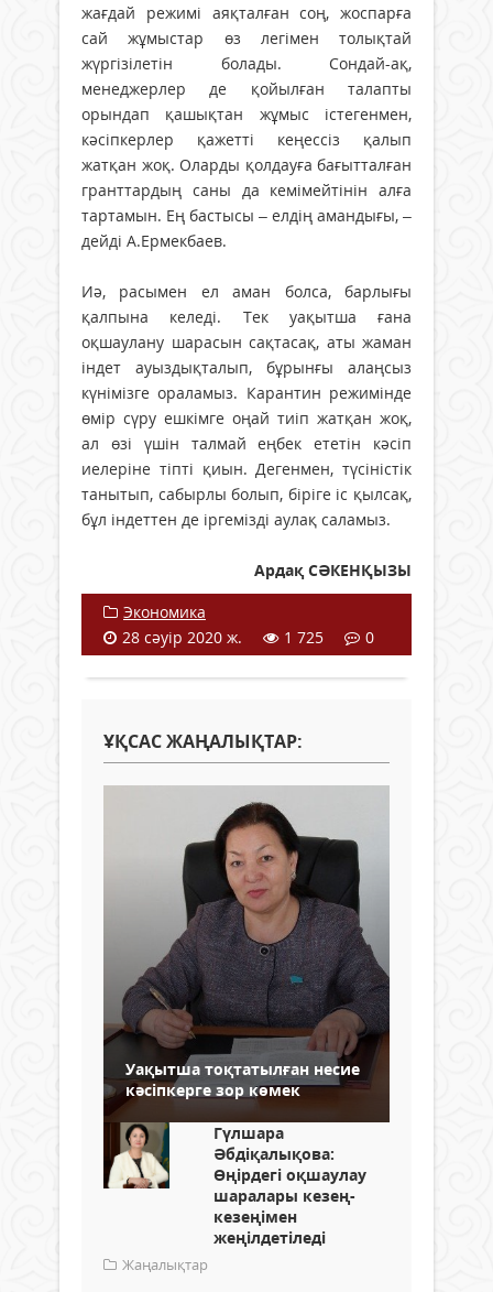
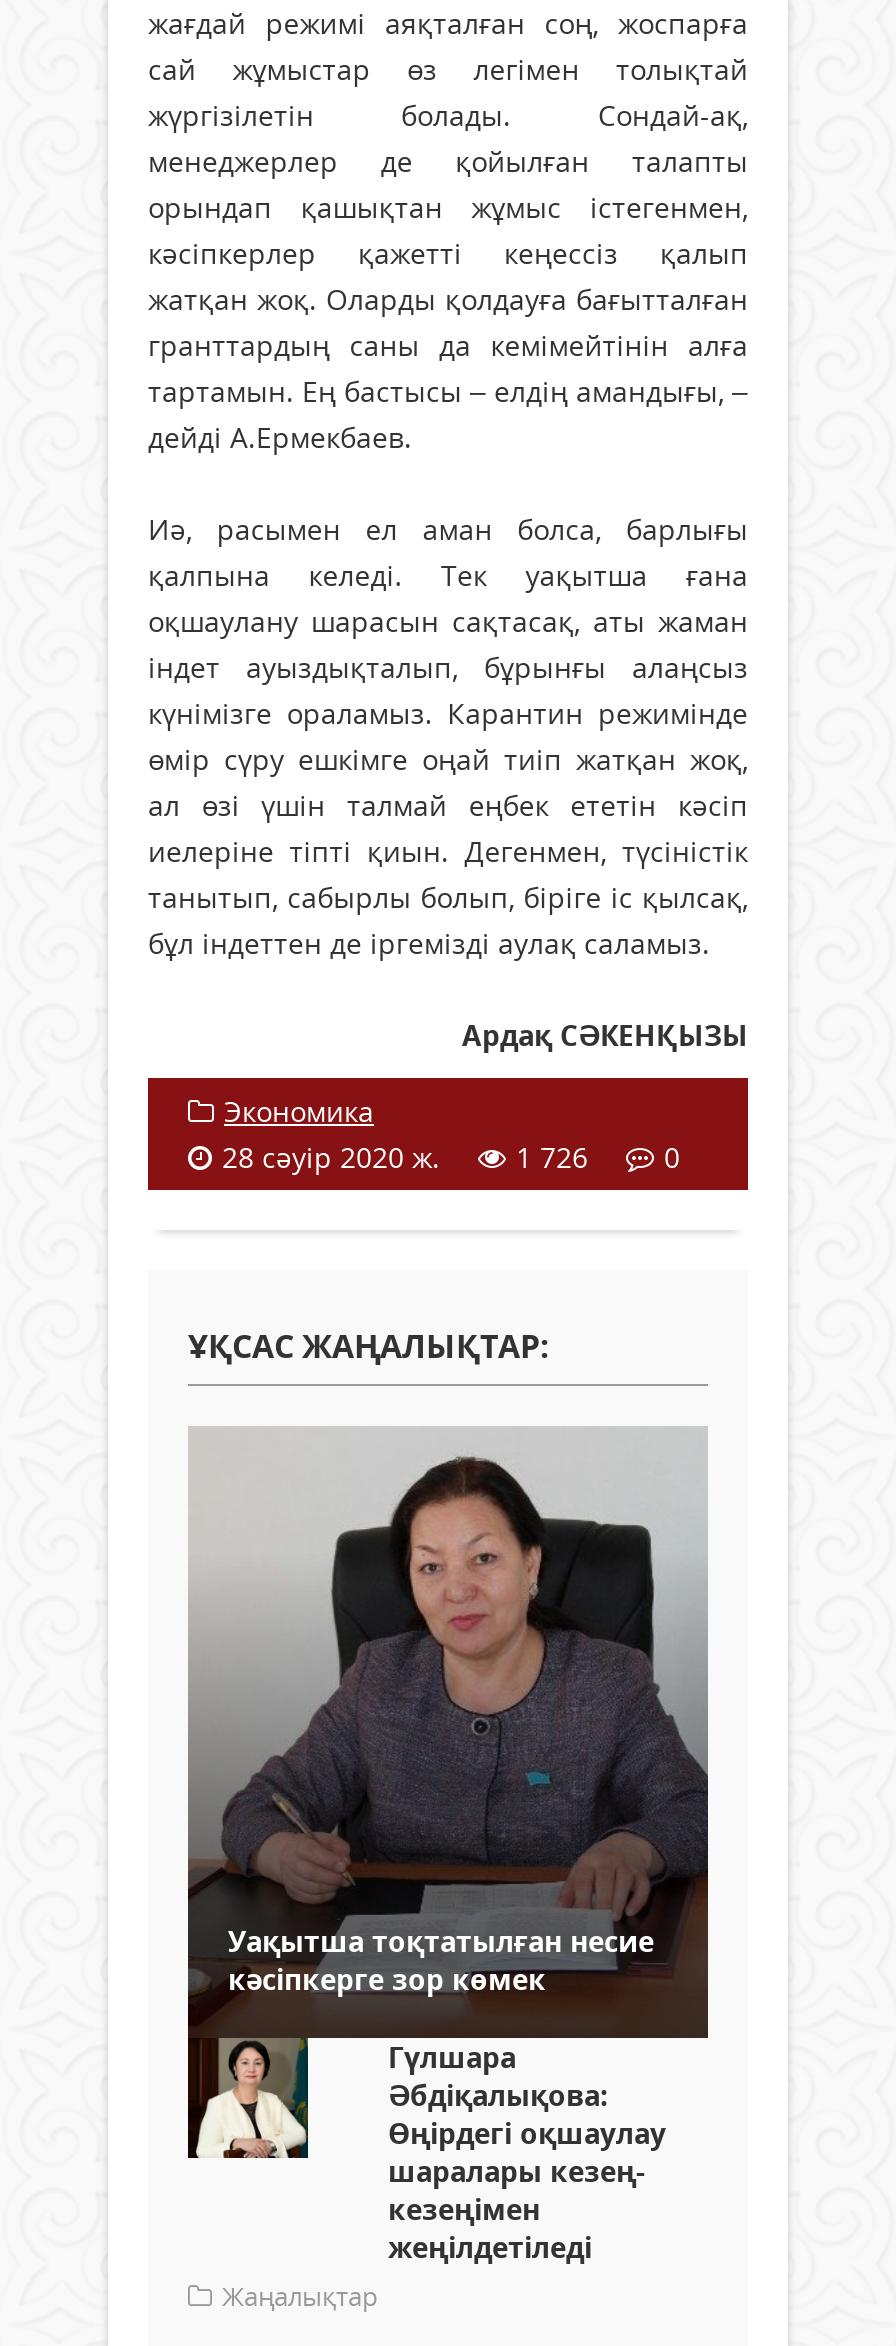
- 28 сәуір 2020 ж. 1 725 0
+ 28 сәуір 2020 ж. 1 726 0
